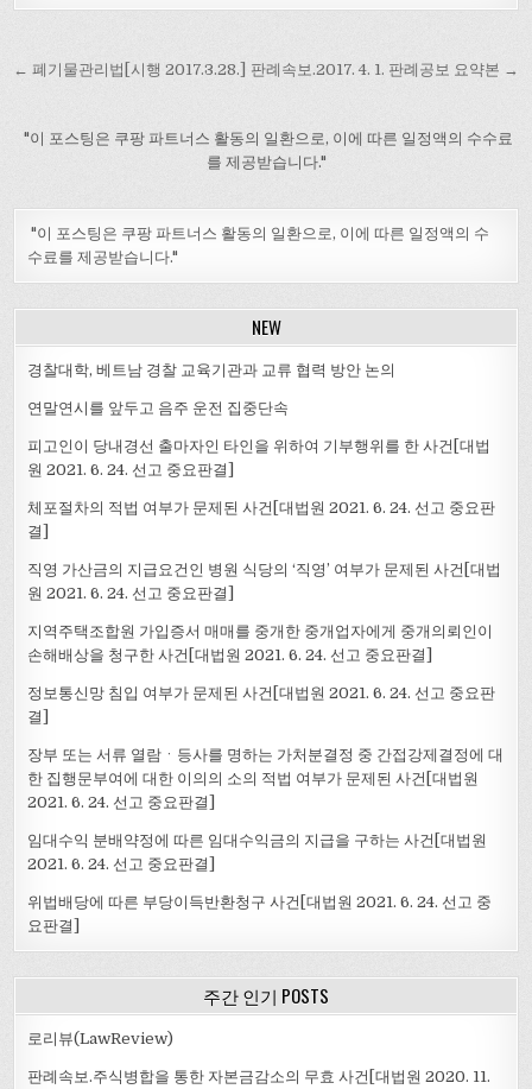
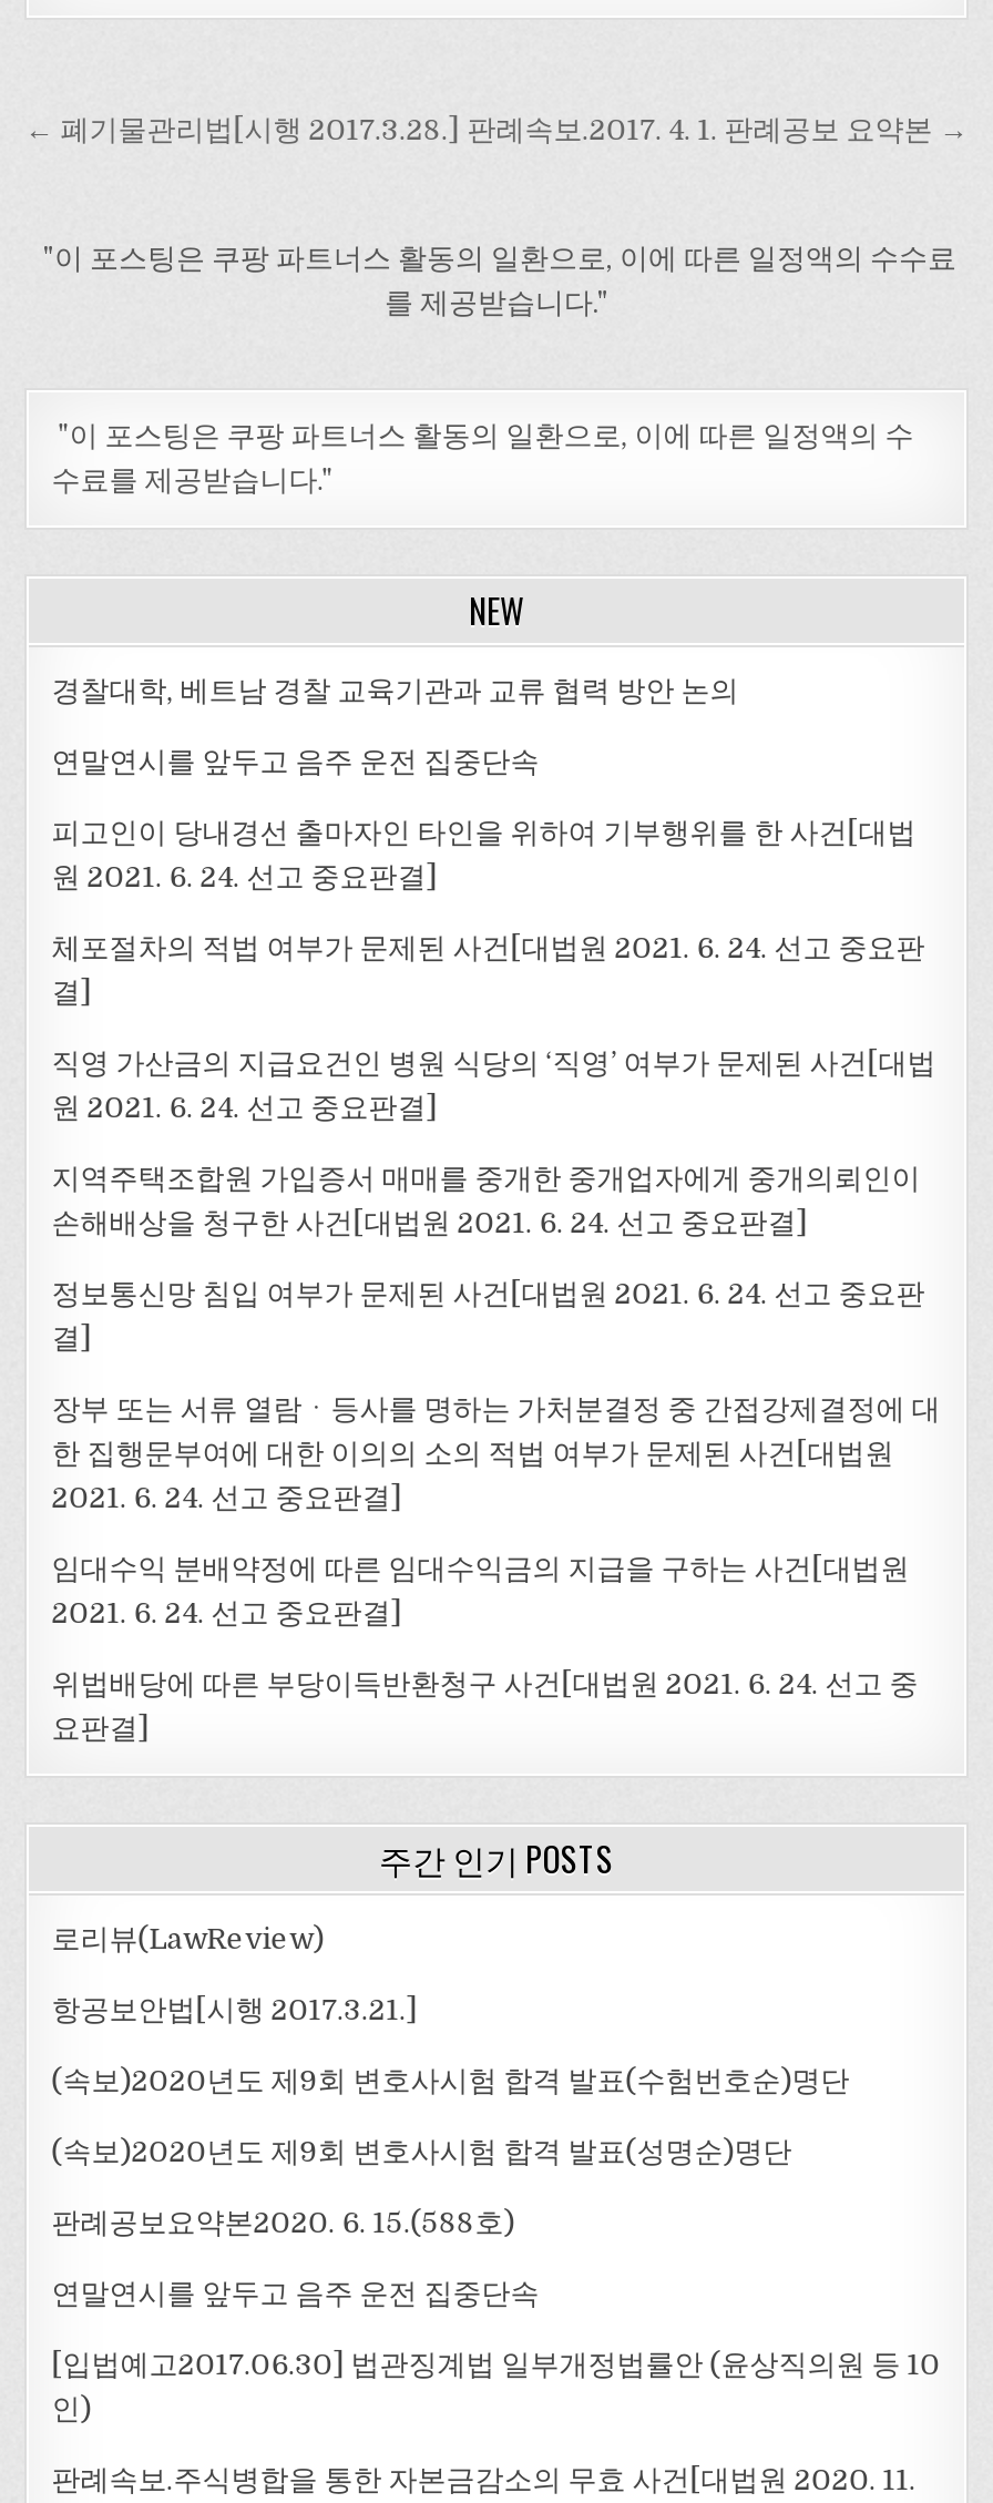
+ 항공보안법[시행 2017.3.21.]
+ (속보)2020년도 제9회 변호사시험 합격 발표(수험번호순)명단
+ (속보)2020년도 제9회 변호사시험 합격 발표(성명순)명단
+ 판례공보요약본2020. 6. 15.(588호)
+ 연말연시를 앞두고 음주 운전 집중단속
+ [입법예고2017.06.30] 법관징계법 일부개정법률안 (윤상직의원 등 10
+ 인)
